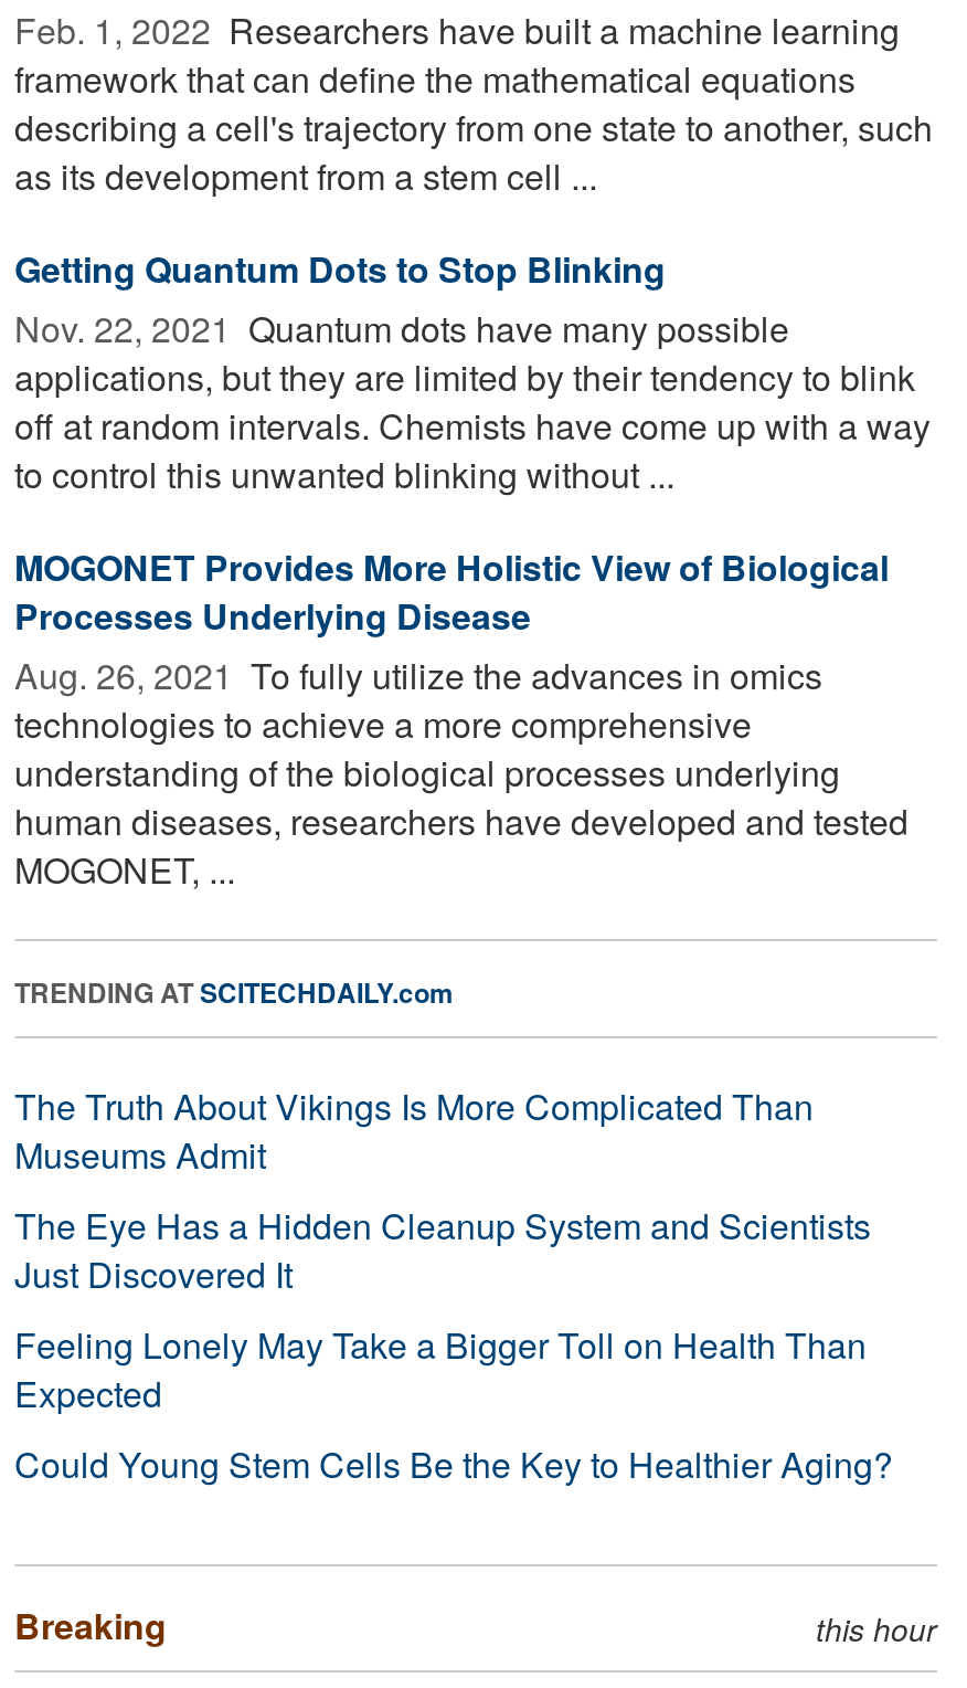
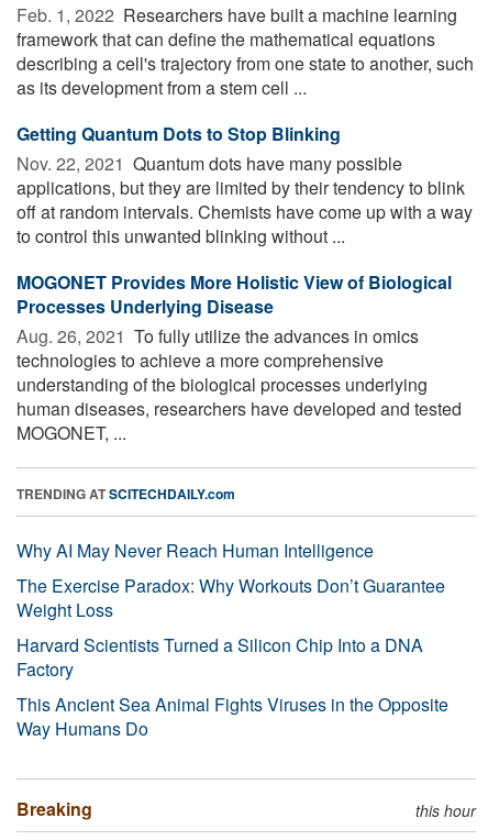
- The Truth About Vikings Is More Complicated Than
- Museums Admit
- The Eye Has a Hidden Cleanup System and Scientists
- Just Discovered It
- Feeling Lonely May Take a Bigger Toll on Health Than
- Expected
- Could Young Stem Cells Be the Key to Healthier Aging?
+ Why AI May Never Reach Human Intelligence
+ The Exercise Paradox: Why Workouts Don’t Guarantee
+ Weight Loss
+ Harvard Scientists Turned a Silicon Chip Into a DNA
+ Factory
+ This Ancient Sea Animal Fights Viruses in the Opposite
+ Way Humans Do
